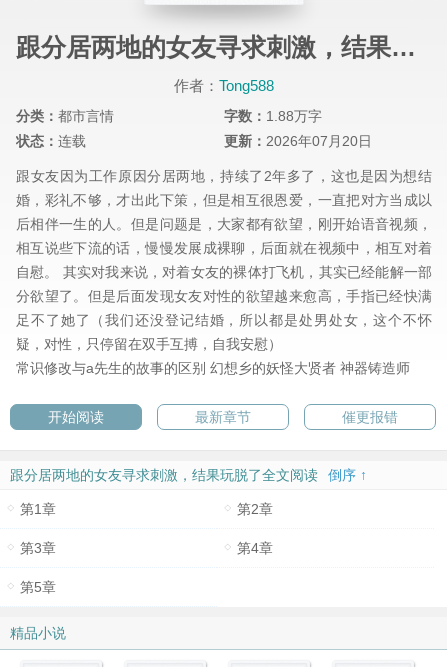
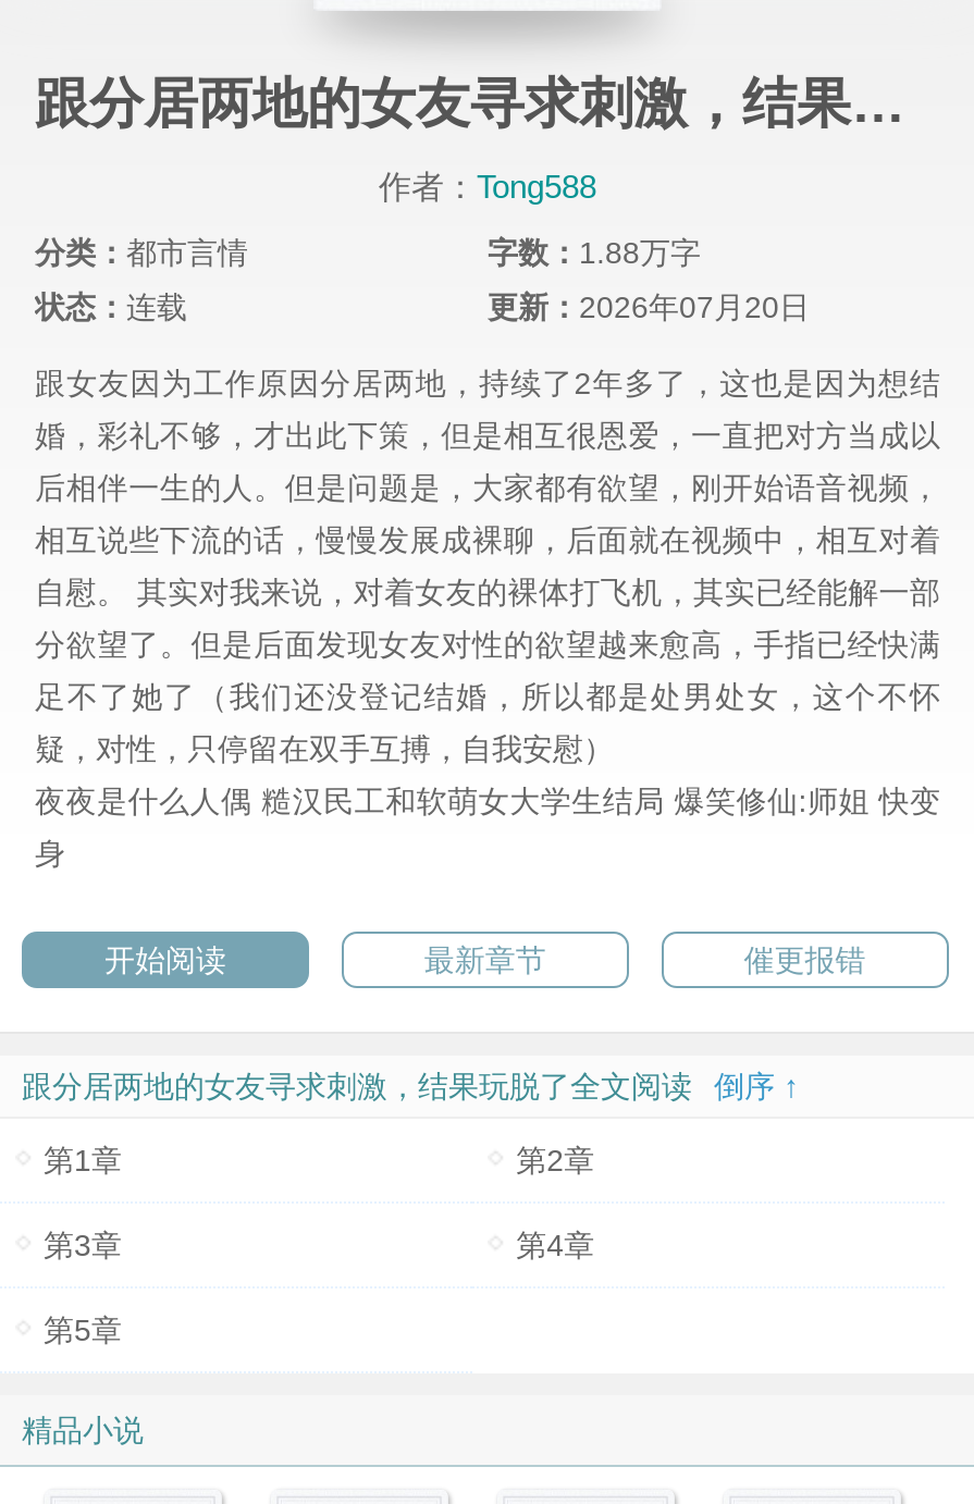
- 常识修改与a先生的故事的区别 幻想乡的妖怪大贤者 神器铸造师
+ 夜夜是什么人偶 糙汉民工和软萌女大学生结局 爆笑修仙:师姐 快变
+ 身
